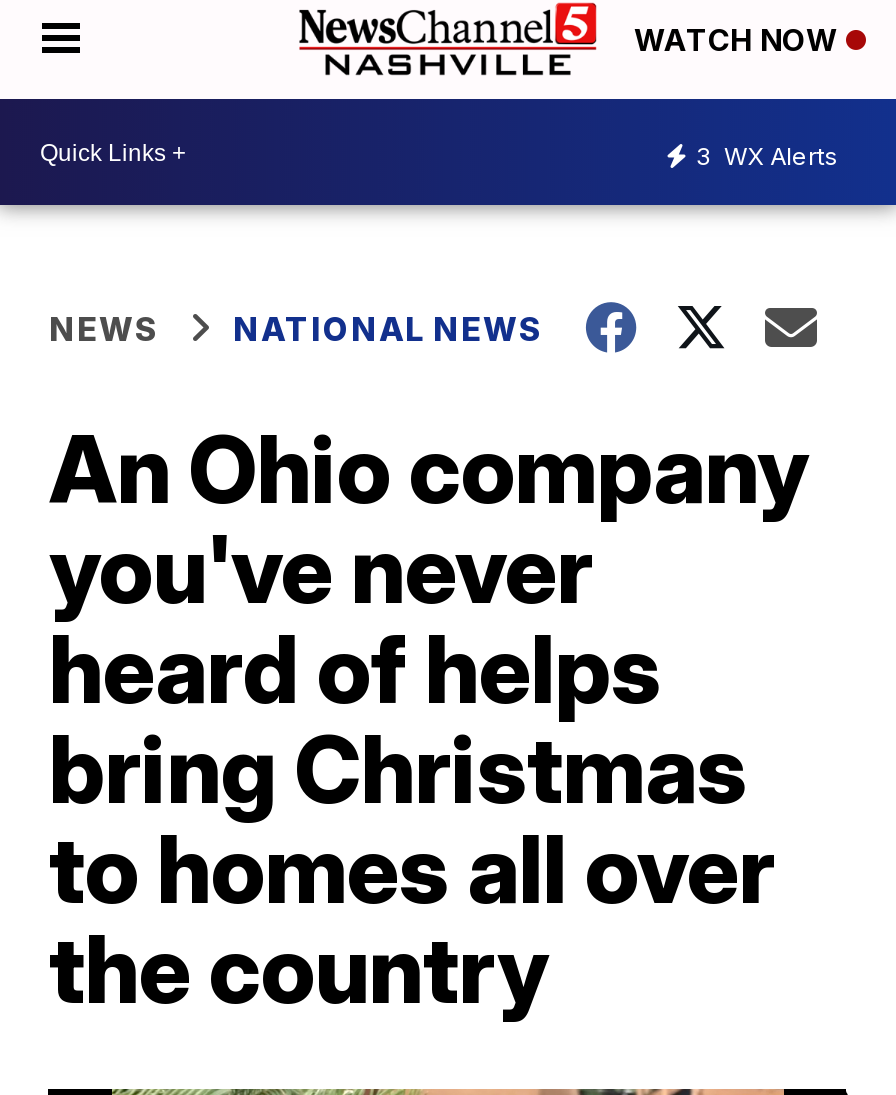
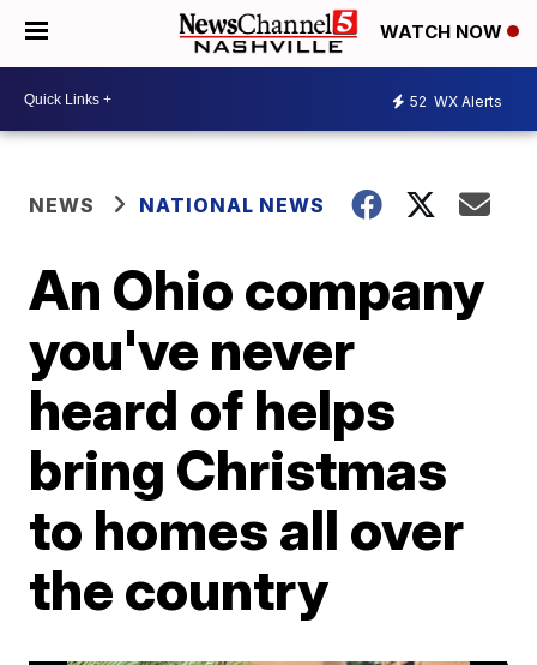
- 3 WX Alerts
+ 52 WX Alerts
